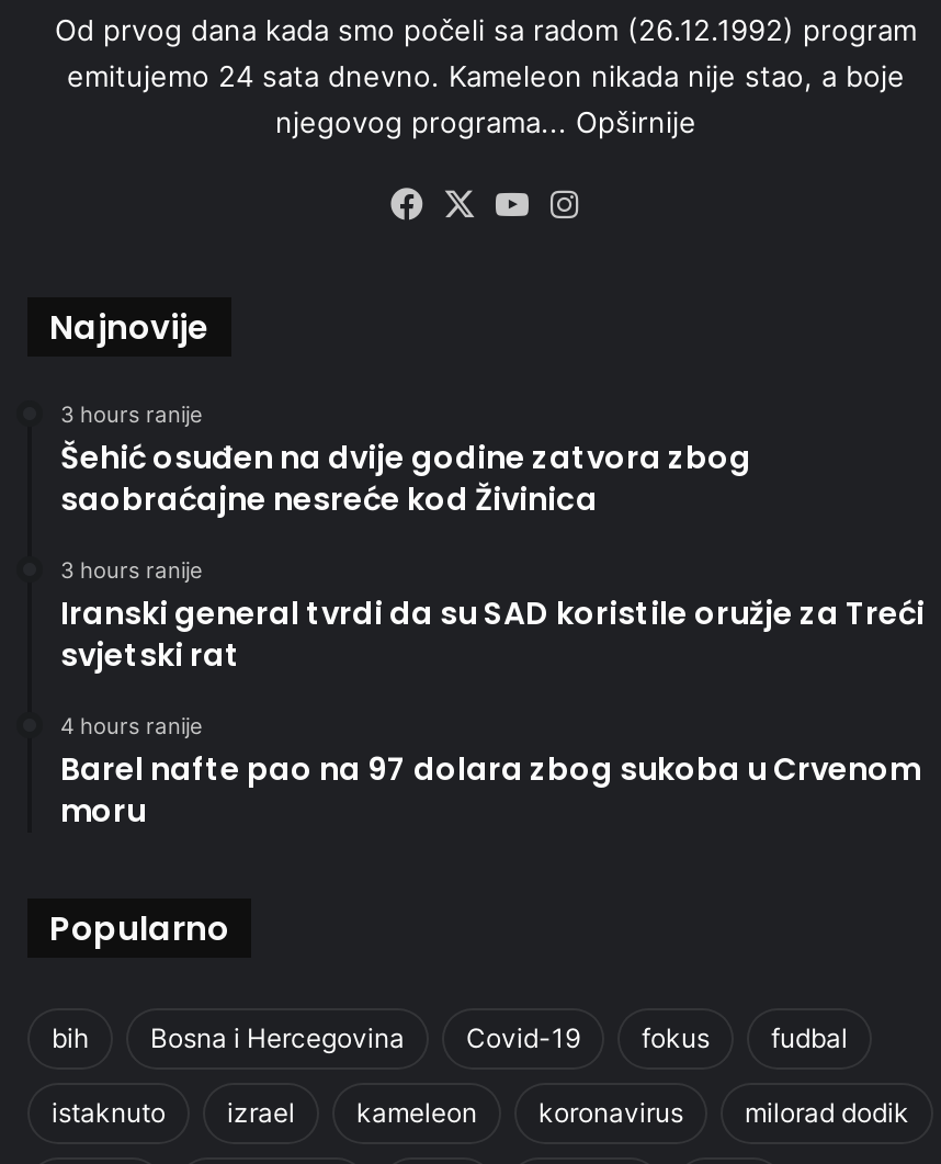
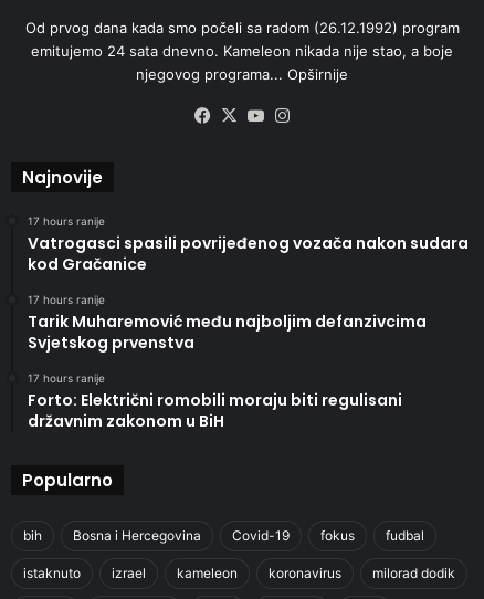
- 3 hours ranije
- Šehić osuđen na dvije godine zatvora zbog
- saobraćajne nesreće kod Živinica
+ 17 hours ranije
+ Vatrogasci spasili povrijeđenog vozača nakon sudara
+ kod Gračanice

- 3 hours ranije
- Iranski general tvrdi da su SAD koristile oružje za Treći
- svjetski rat
+ 17 hours ranije
+ Tarik Muharemović među najboljim defanzivcima
+ Svjetskog prvenstva

- 4 hours ranije
- Barel nafte pao na 97 dolara zbog sukoba u Crvenom
- moru
+ 17 hours ranije
+ Forto: Električni romobili moraju biti regulisani
+ državnim zakonom u BiH
